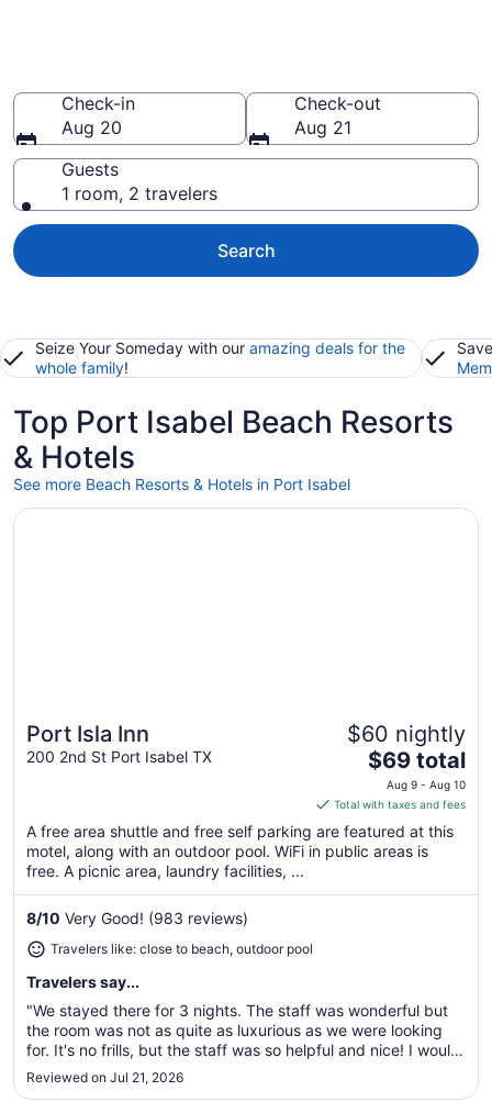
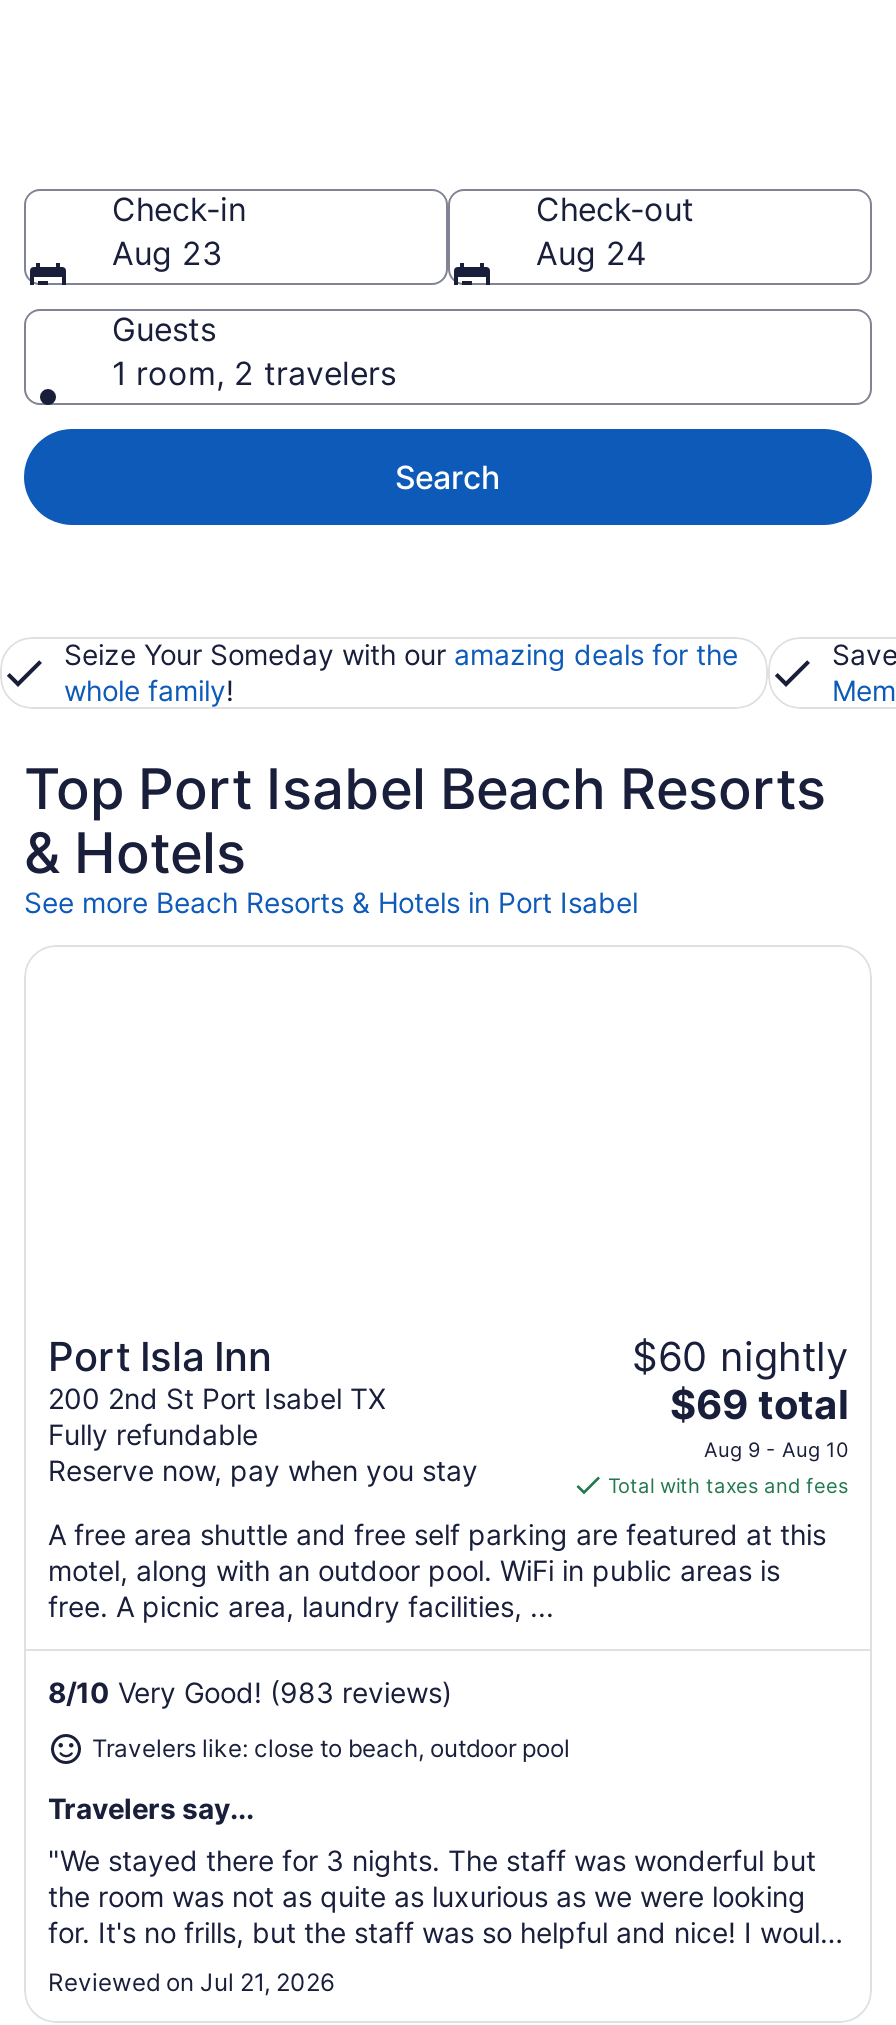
- Aug 20
+ Aug 23

- Aug 21
+ Aug 24

+ Fully refundable
+ Reserve now, pay when you stay
